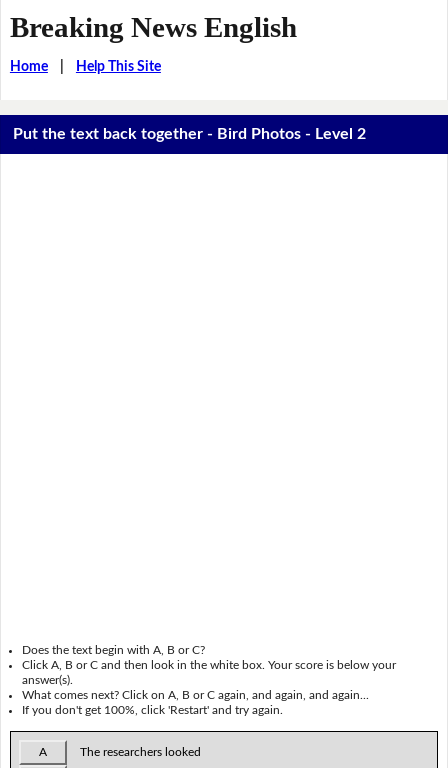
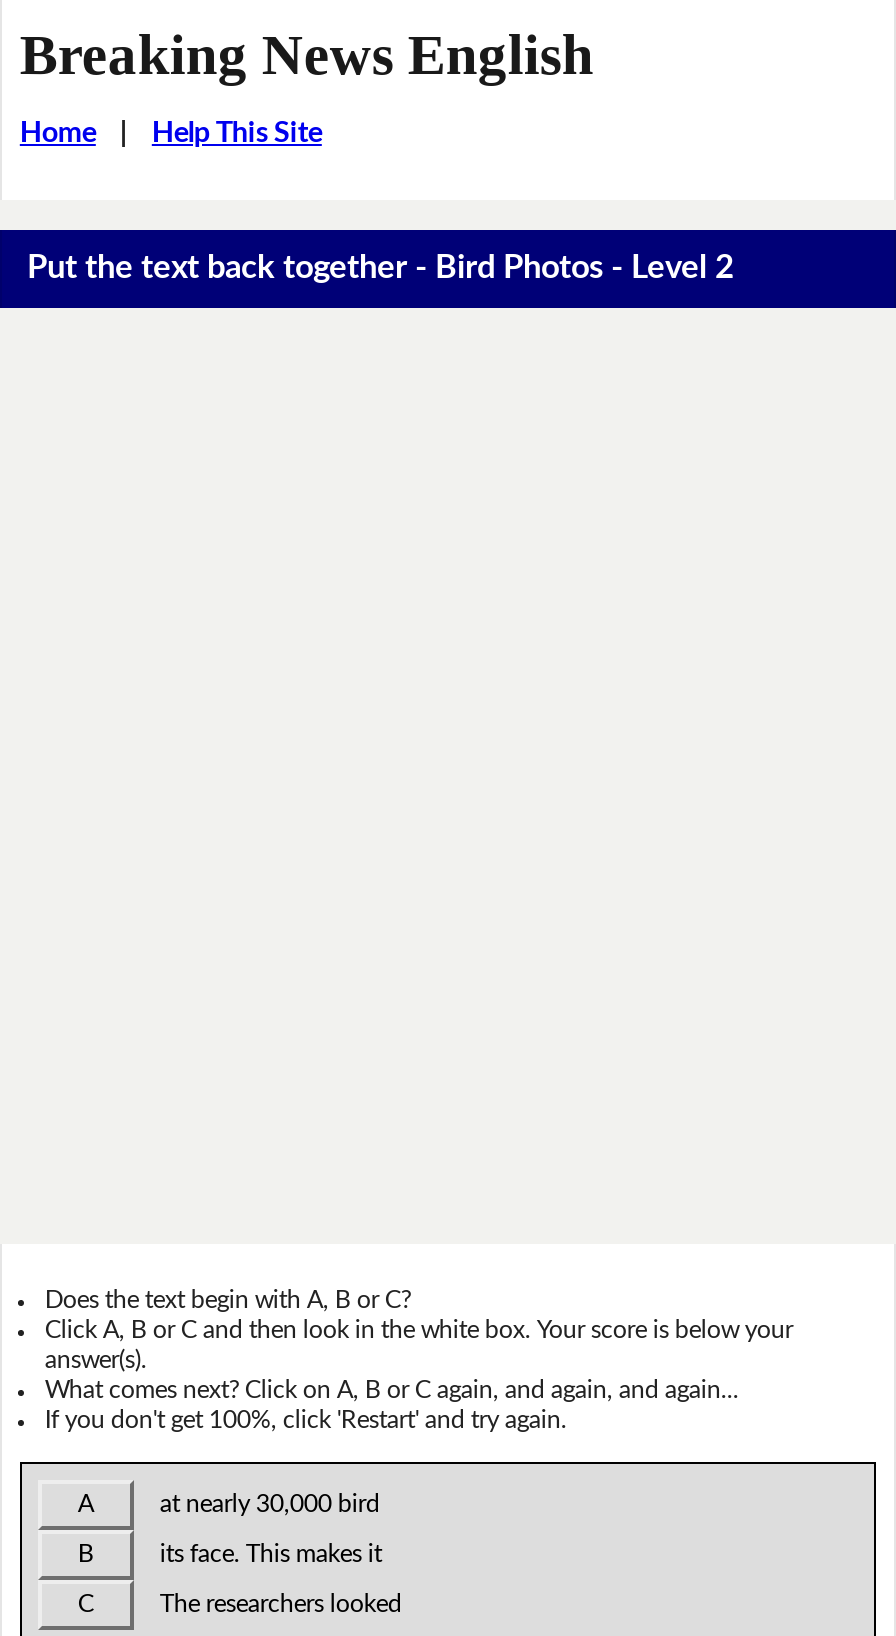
+ at nearly 30,000 bird
+ B
+ its face. This makes it
+ C
